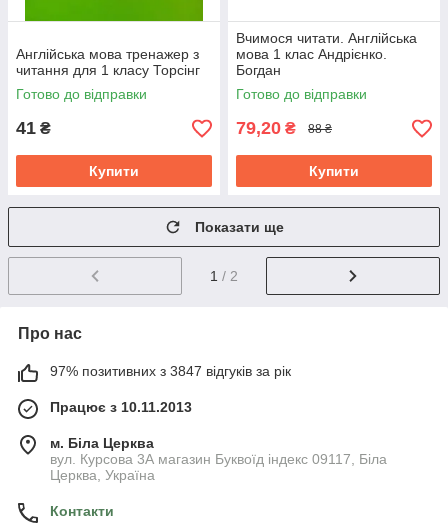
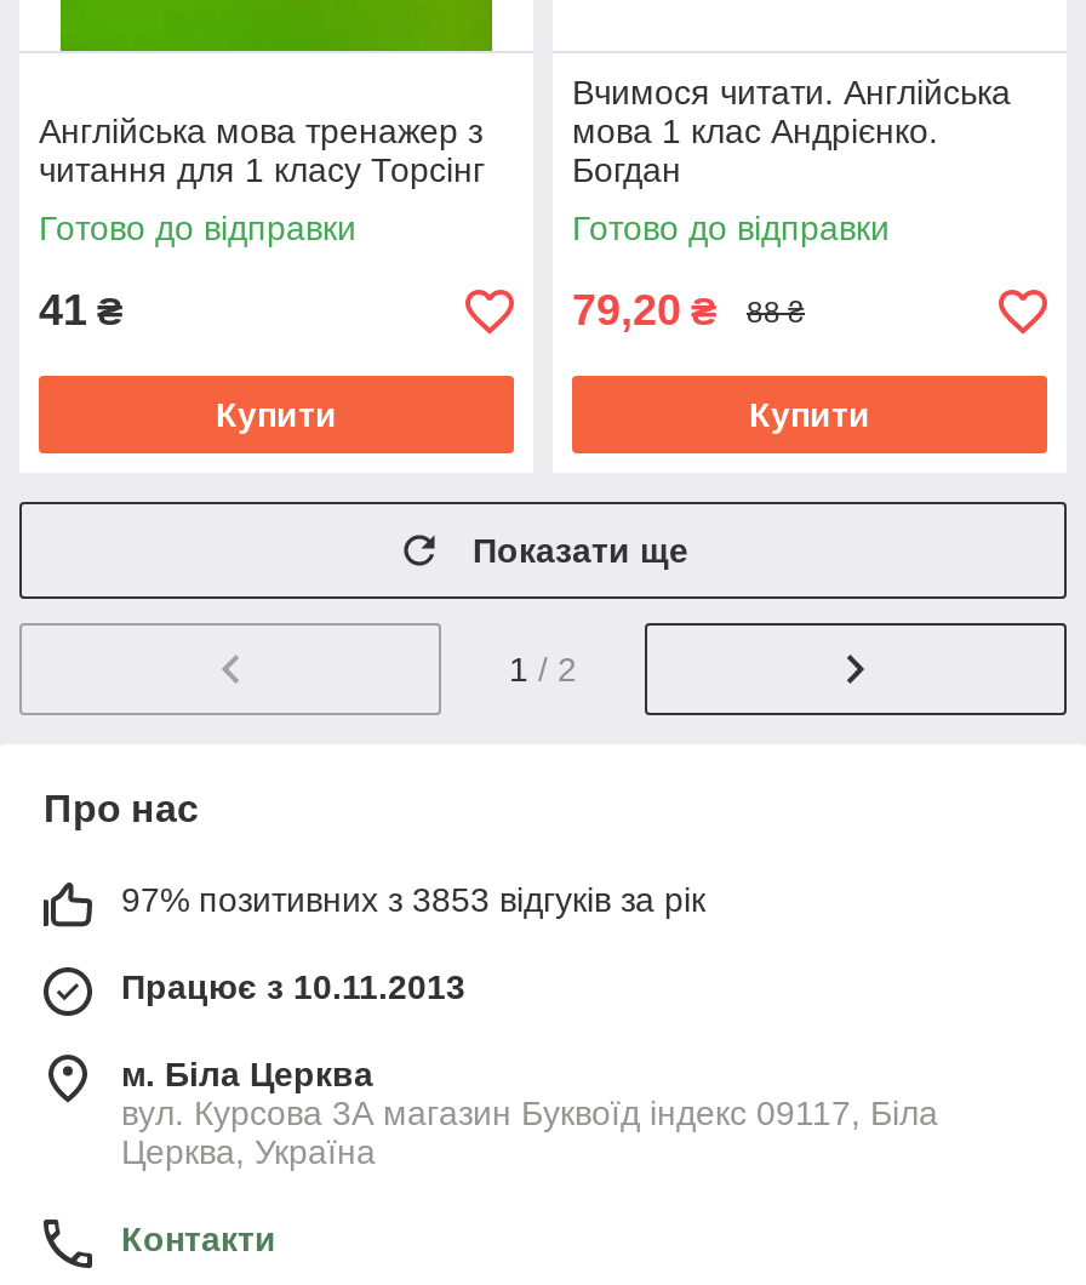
- 97% позитивних з 3847 відгуків за рік
+ 97% позитивних з 3853 відгуків за рік
